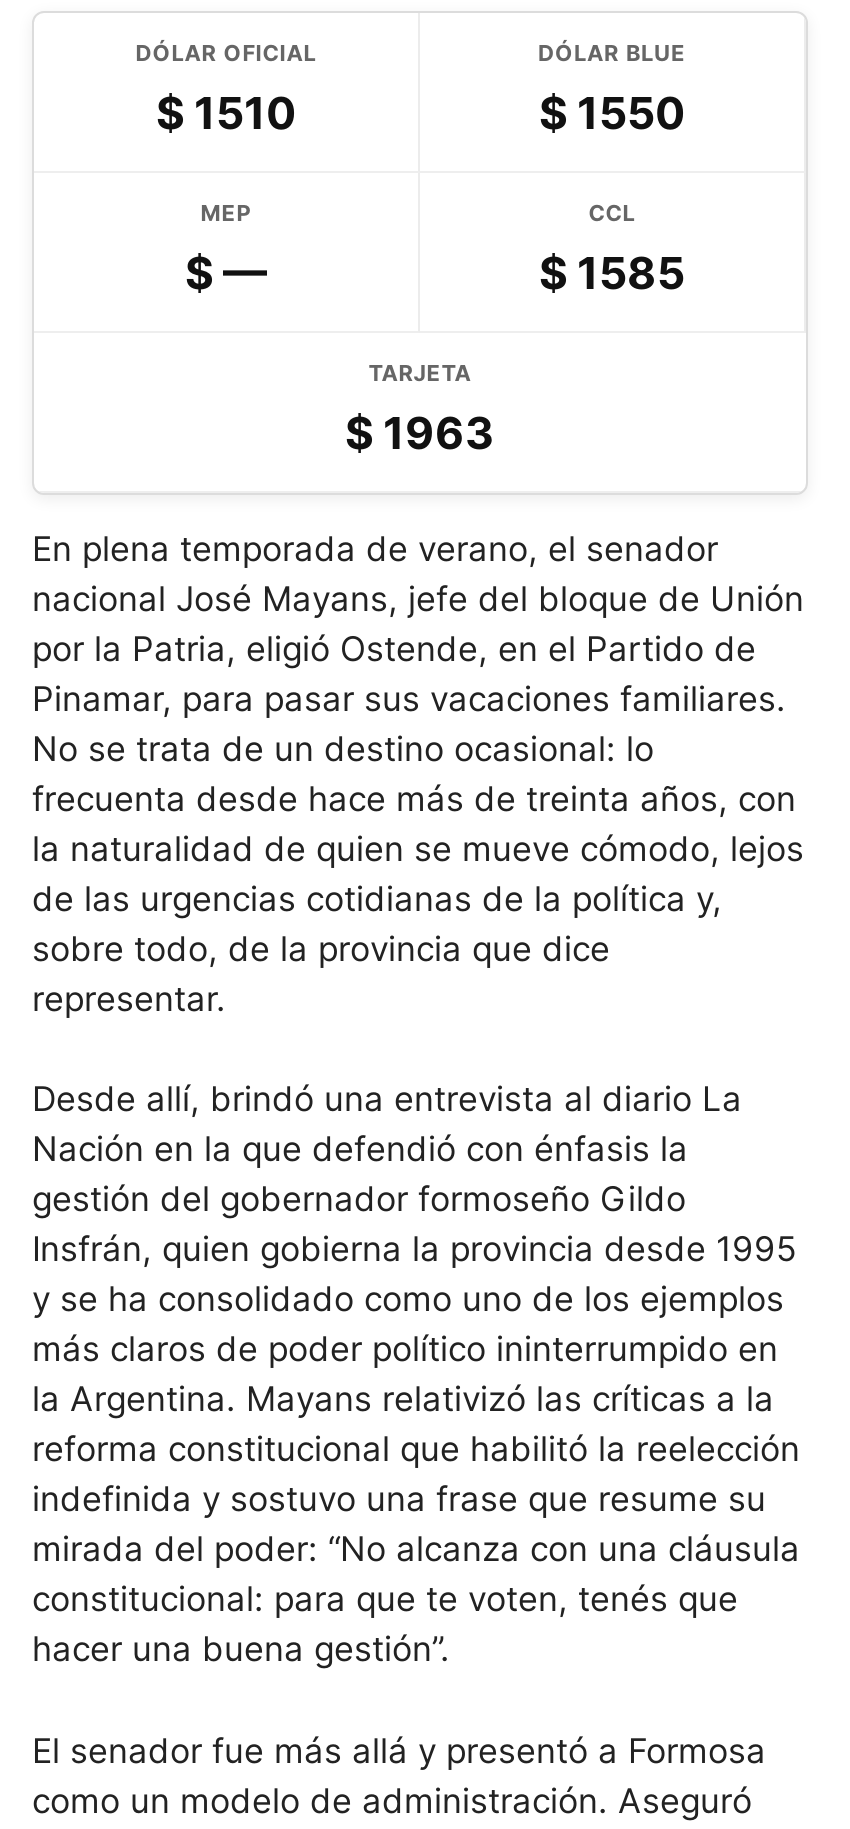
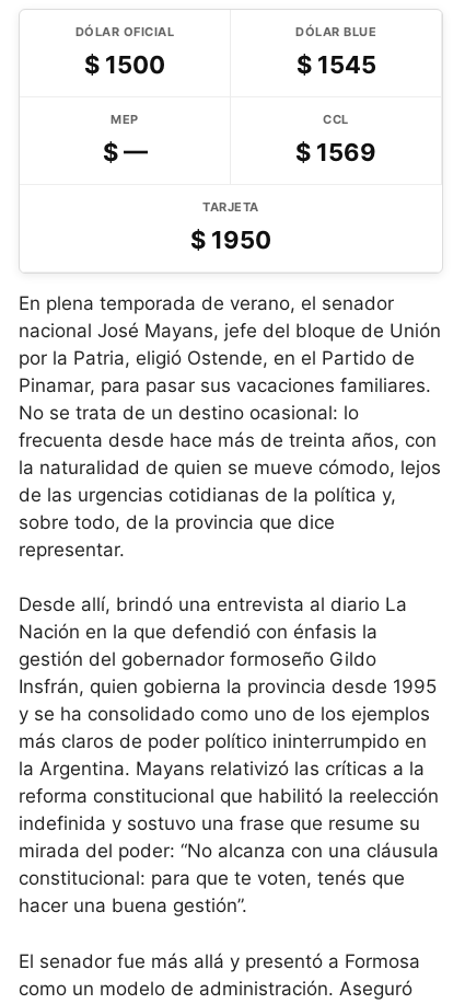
- $1510
+ $1500

- $1550
+ $1545

- $1585
+ $1569

- $1963
+ $1950
